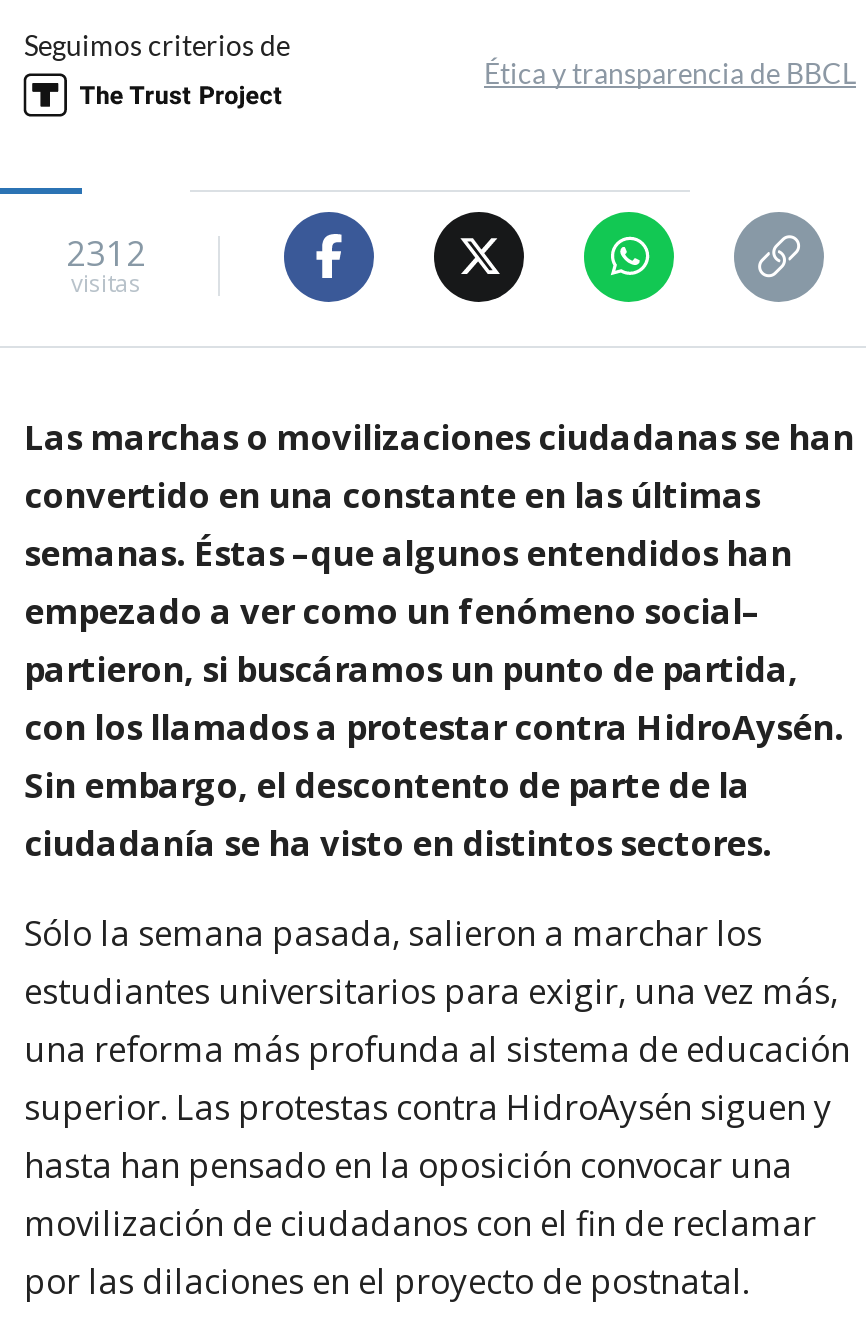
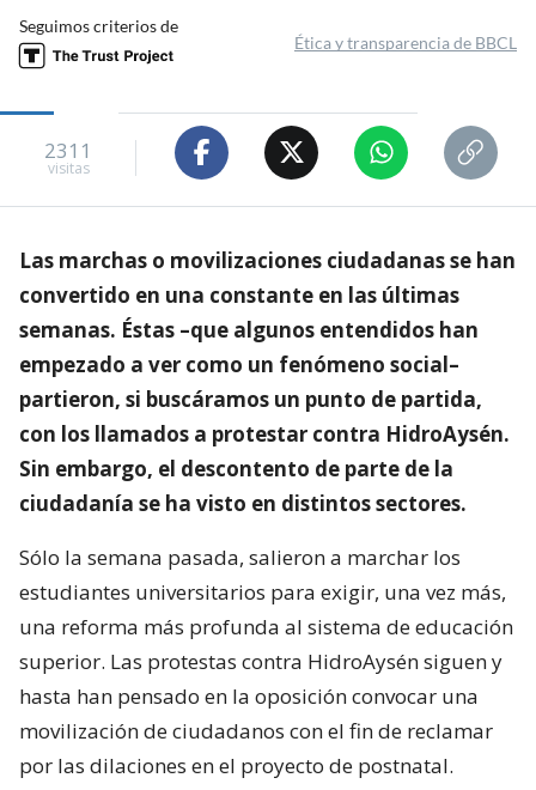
- 2312
+ 2311
